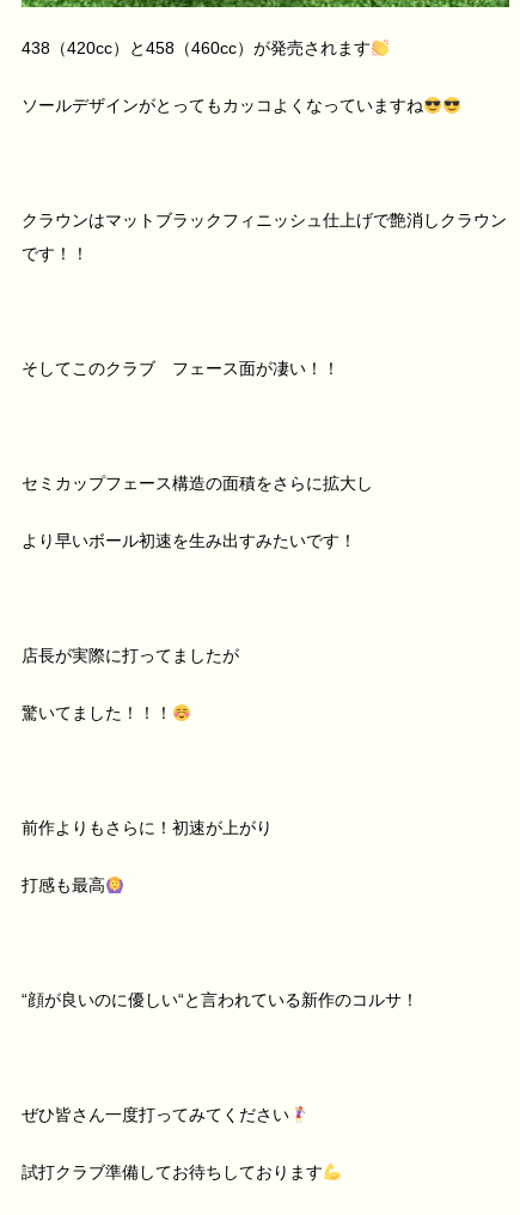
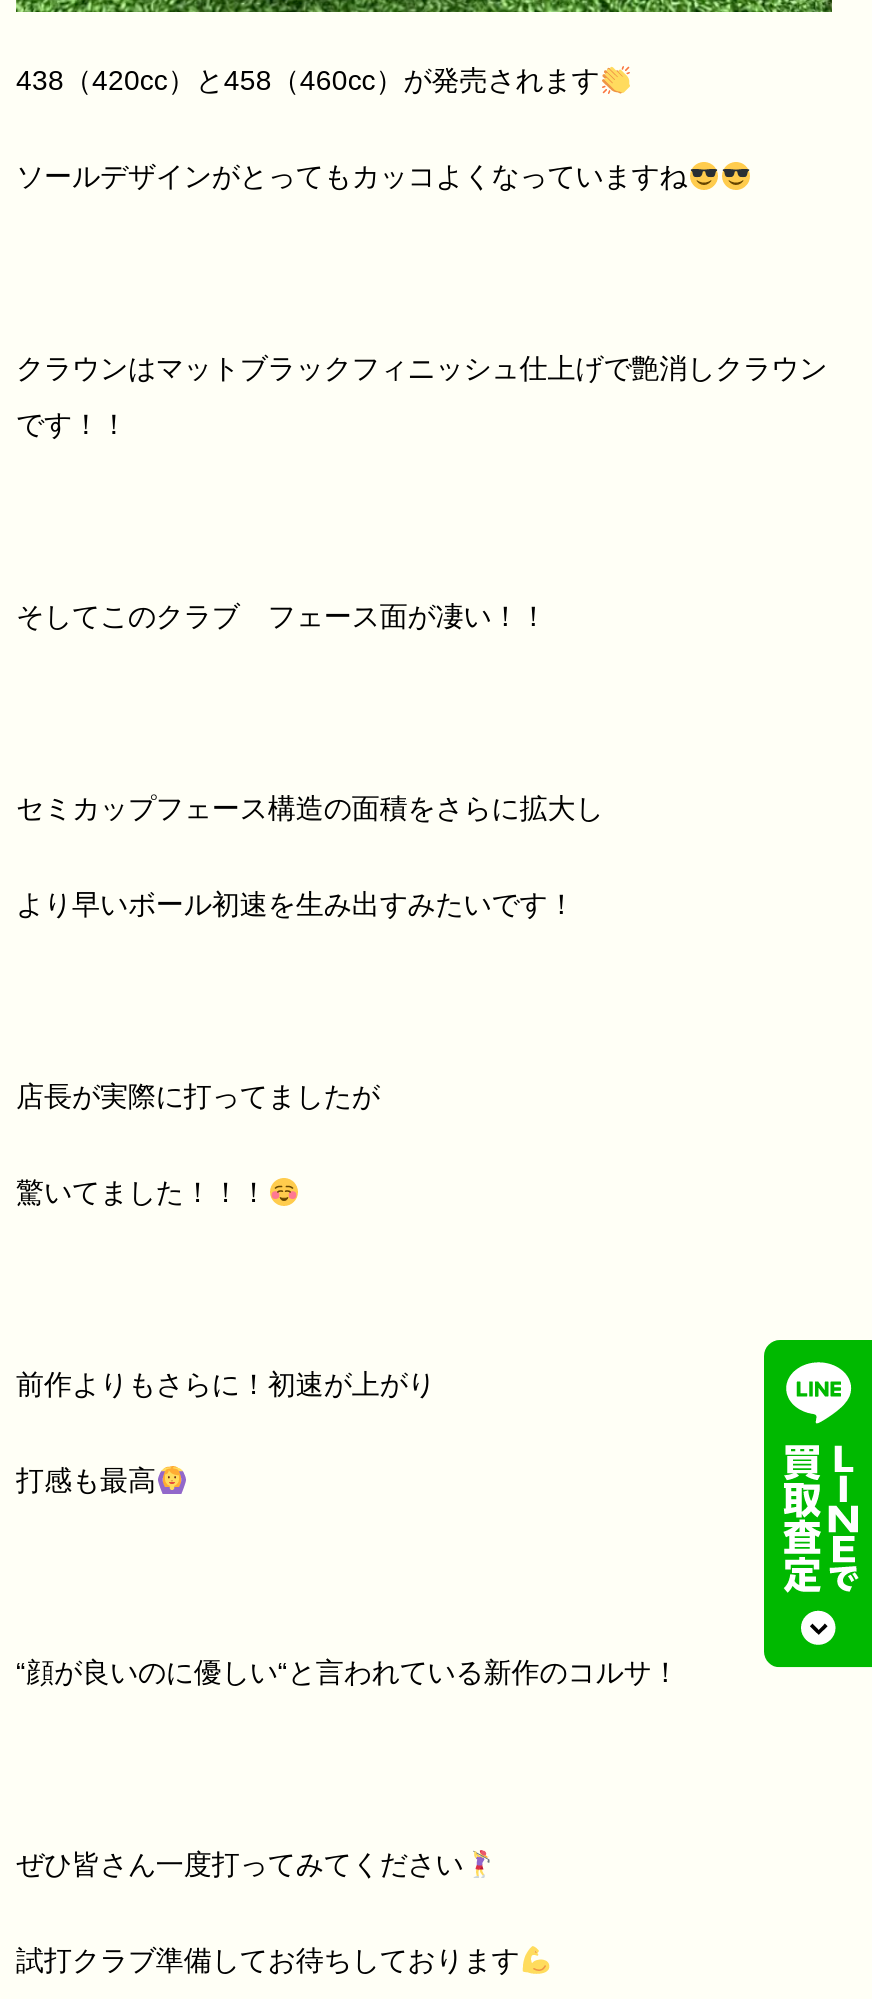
+ [image]
